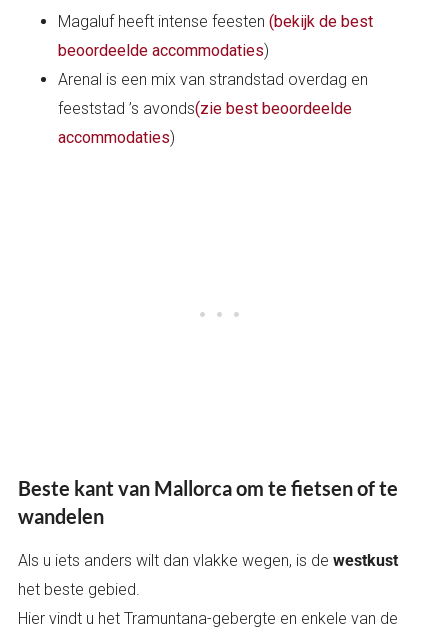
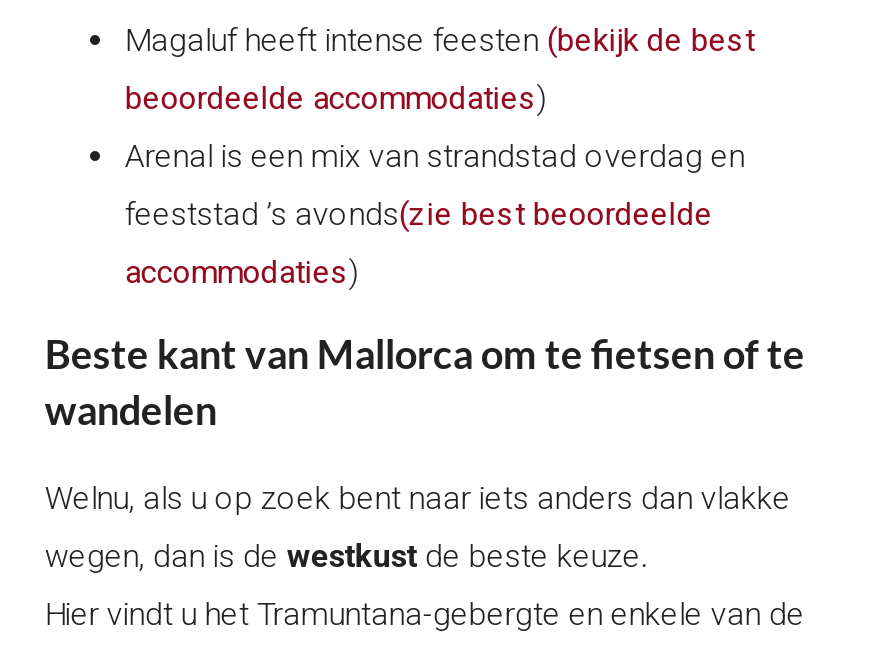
- Als u iets anders wilt dan vlakke wegen, is de westkust
+ Welnu, als u op zoek bent naar iets anders dan vlakke

- het beste gebied.
+ wegen, dan is de westkust de beste keuze.
